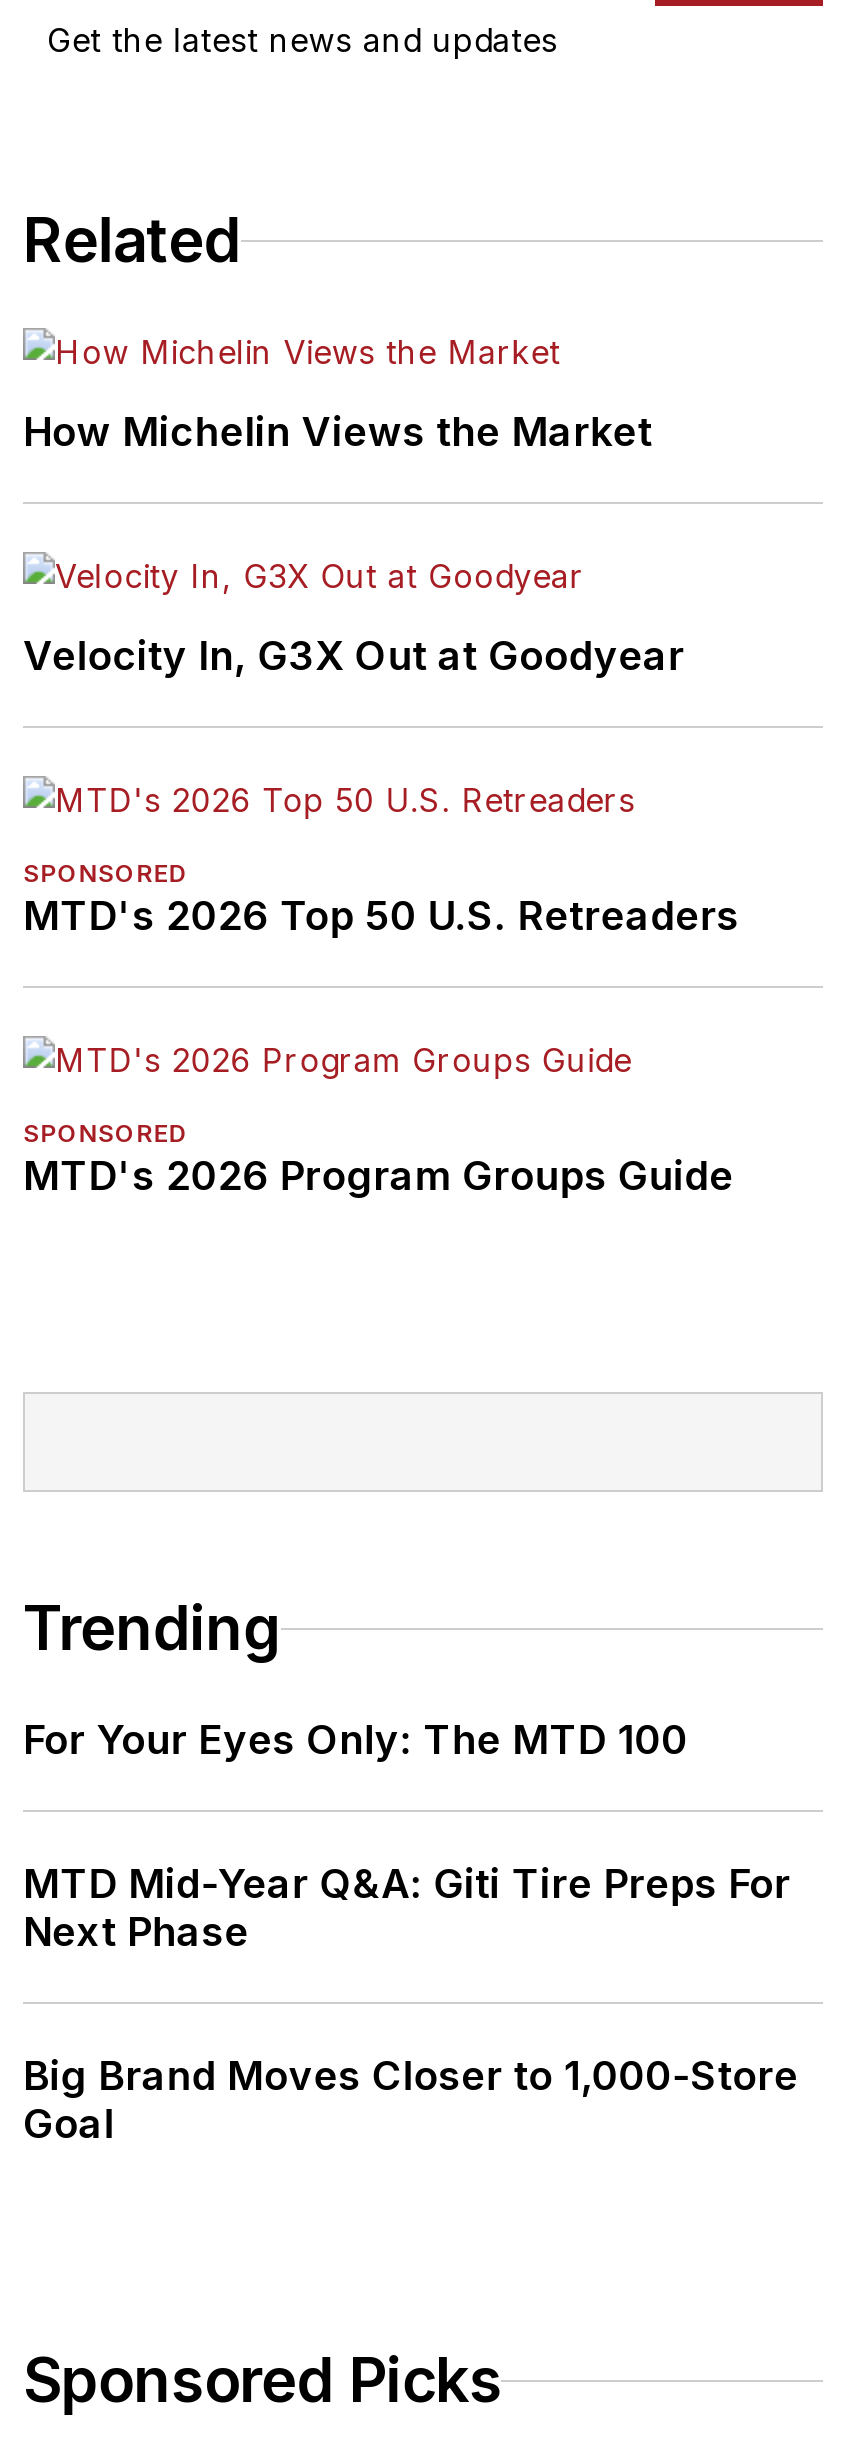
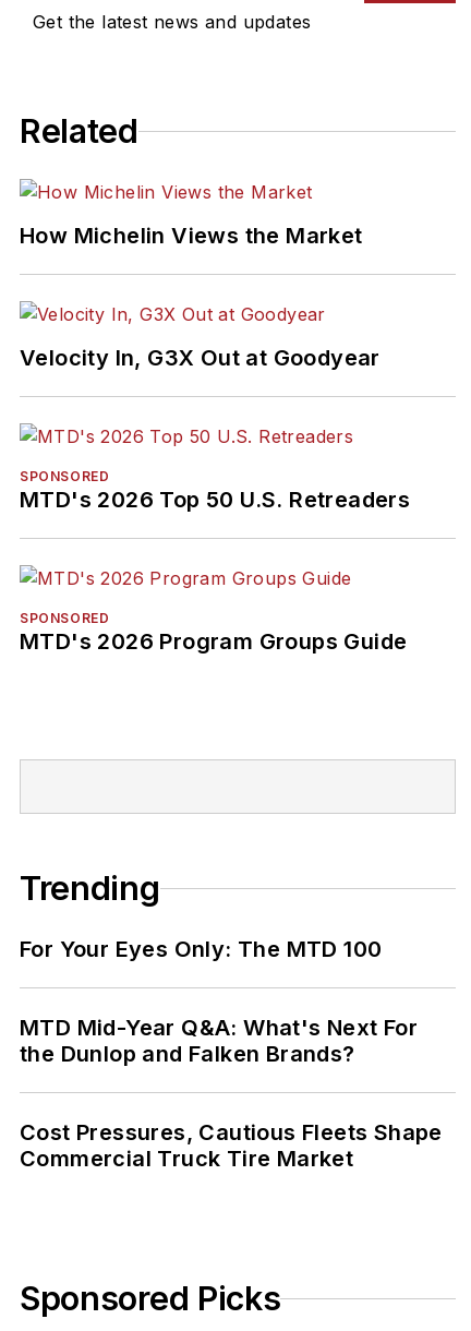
- MTD Mid-Year Q&A: Giti Tire Preps For
- Next Phase
+ MTD Mid-Year Q&A: What's Next For
+ the Dunlop and Falken Brands?

- Big Brand Moves Closer to 1,000-Store
- Goal
+ Cost Pressures, Cautious Fleets Shape
+ Commercial Truck Tire Market
